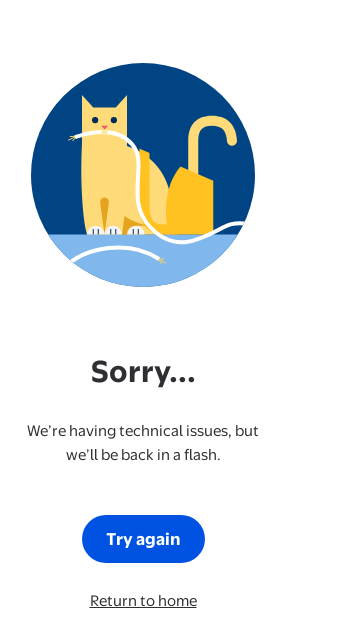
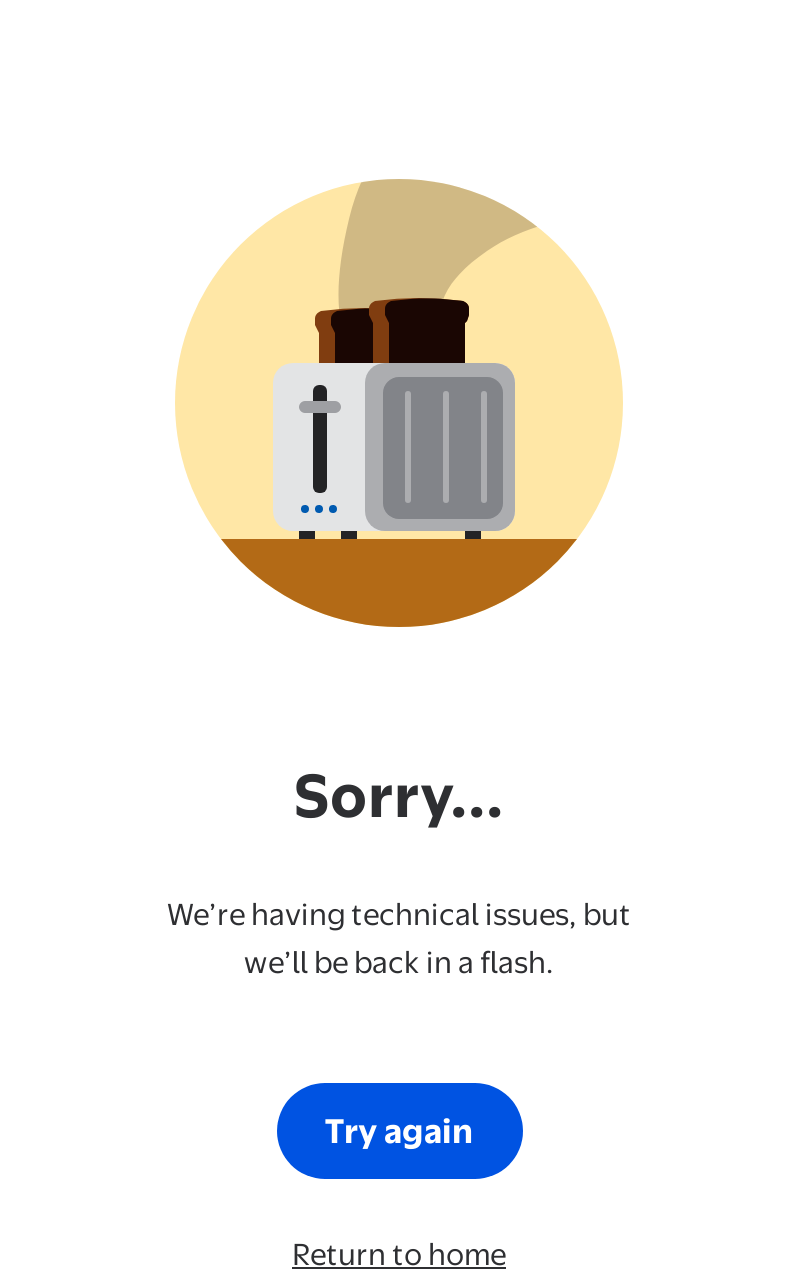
- [image]
+ [image]
